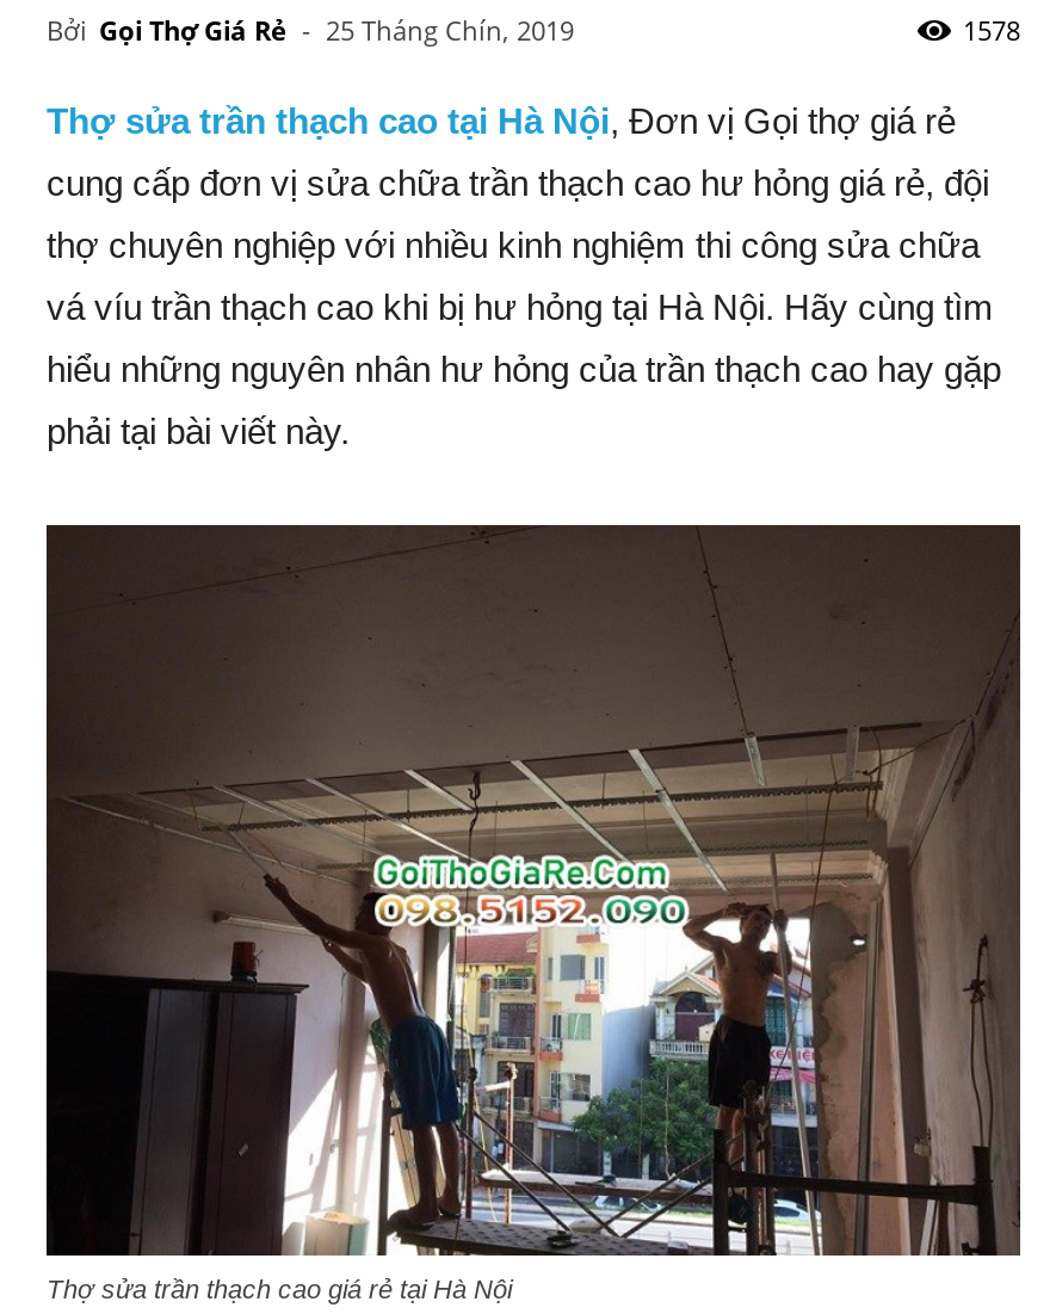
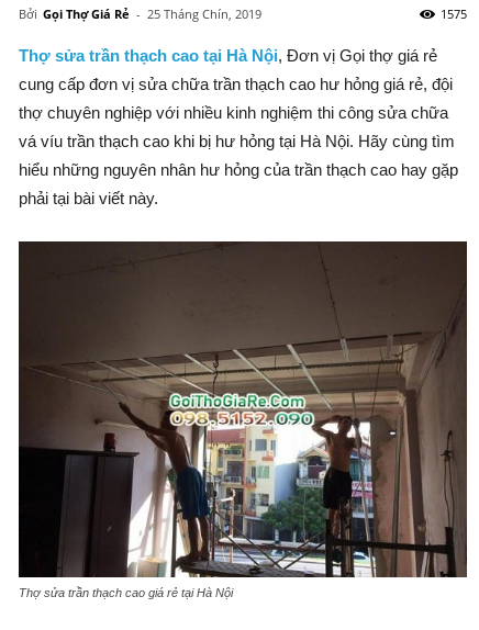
- 1578
+ 1575
